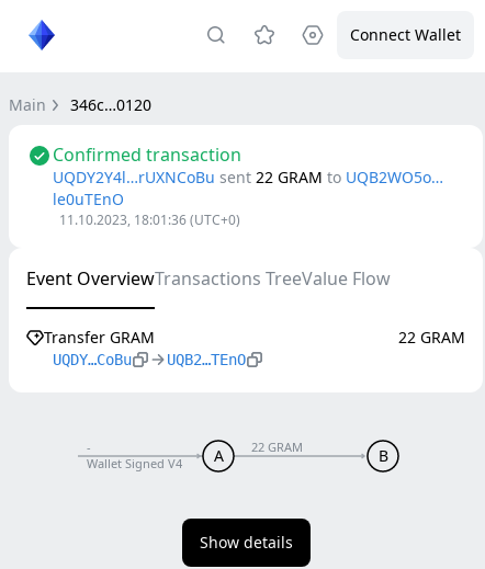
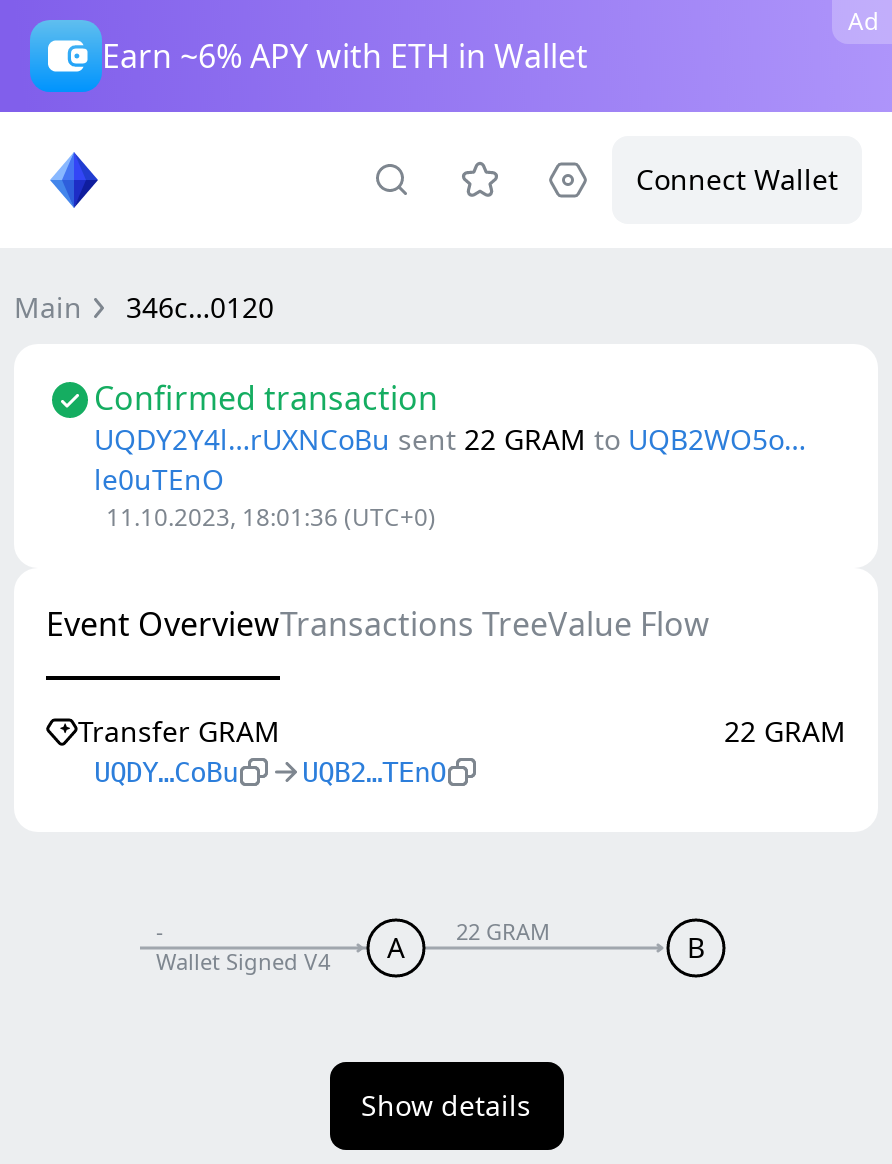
+ Earn ~6% APY with ETH in Wallet

+ Ad
